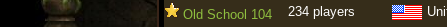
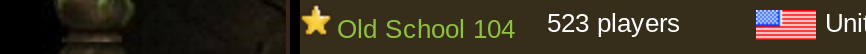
- Old School 104 234 players
+ Old School 104 523 players
